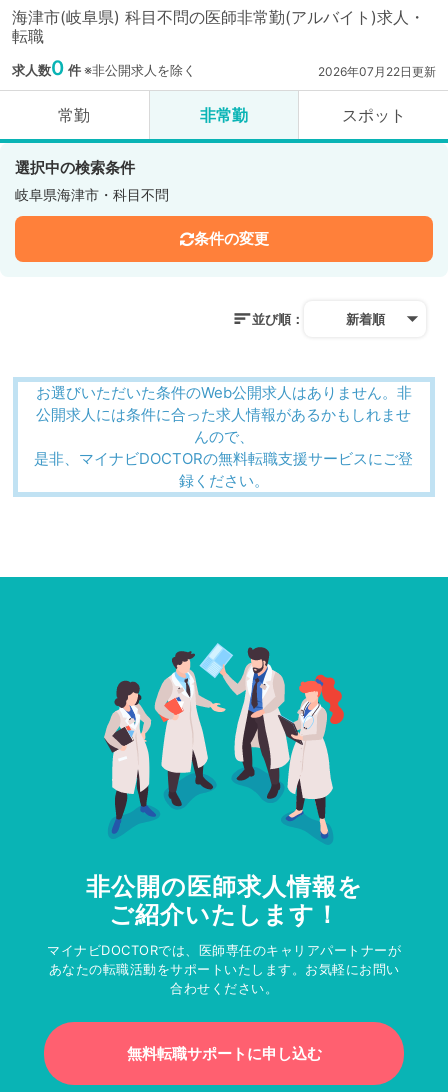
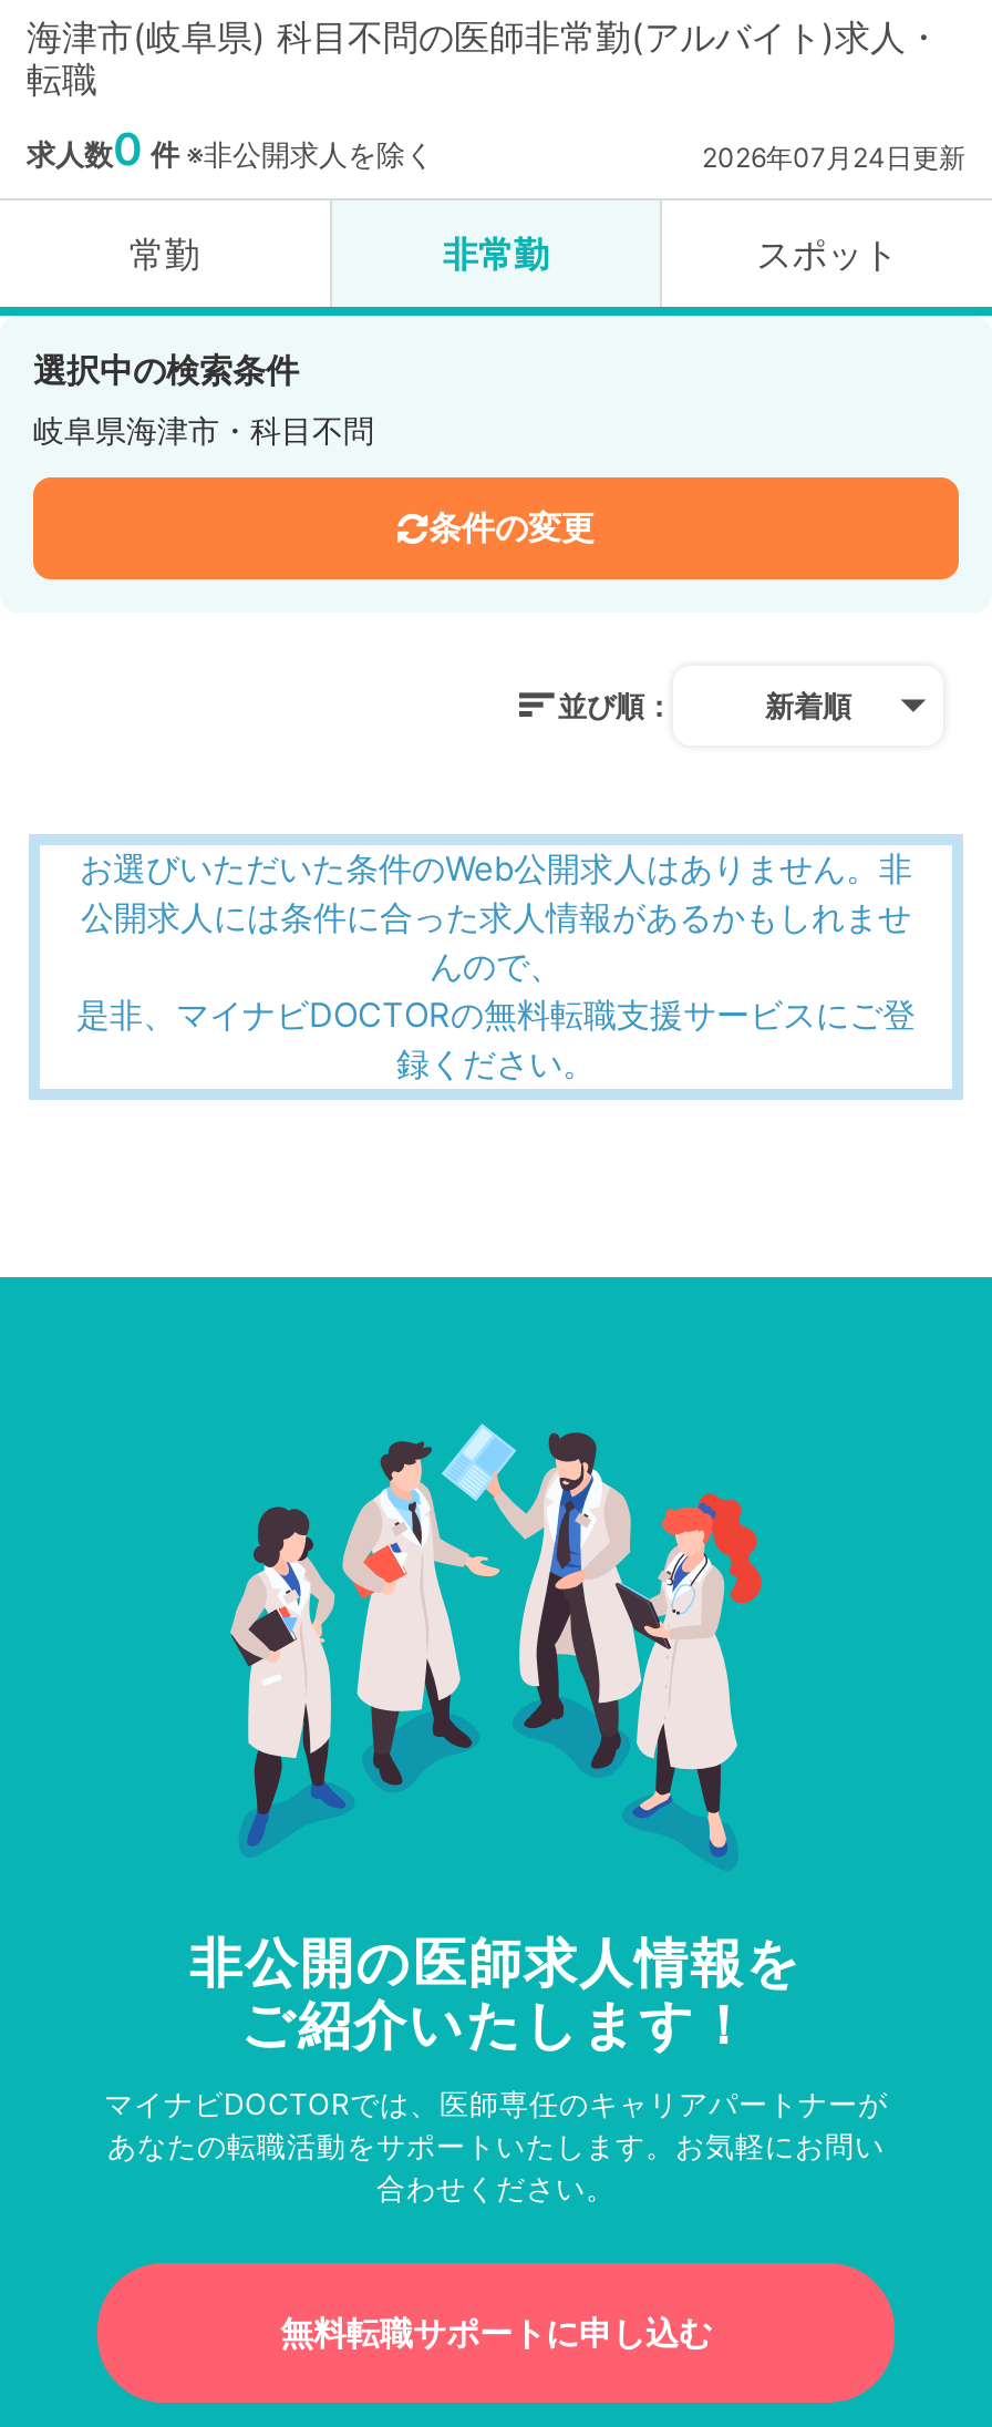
- 2026年07月22日更新
+ 2026年07月24日更新
